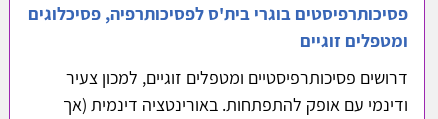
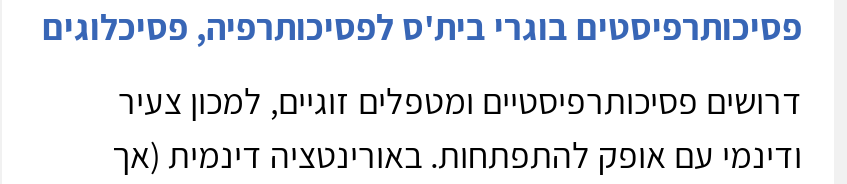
- ומטפלים זוגיים
